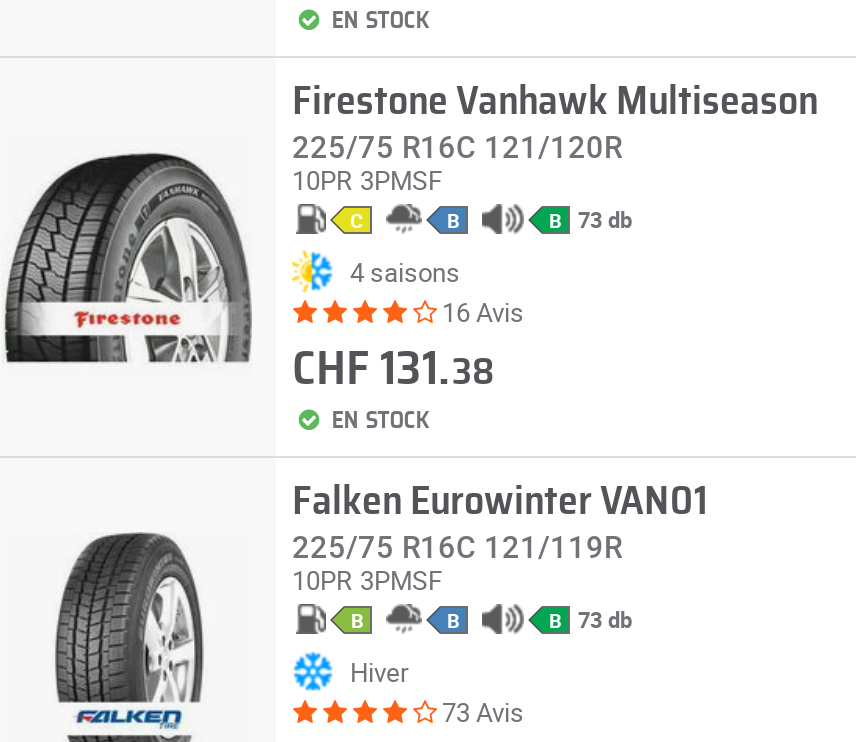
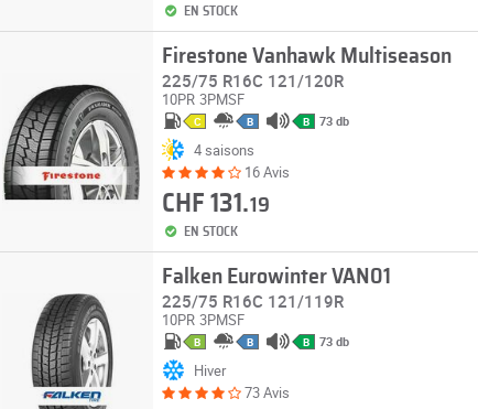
- CHF 131.38
+ CHF 131.19
